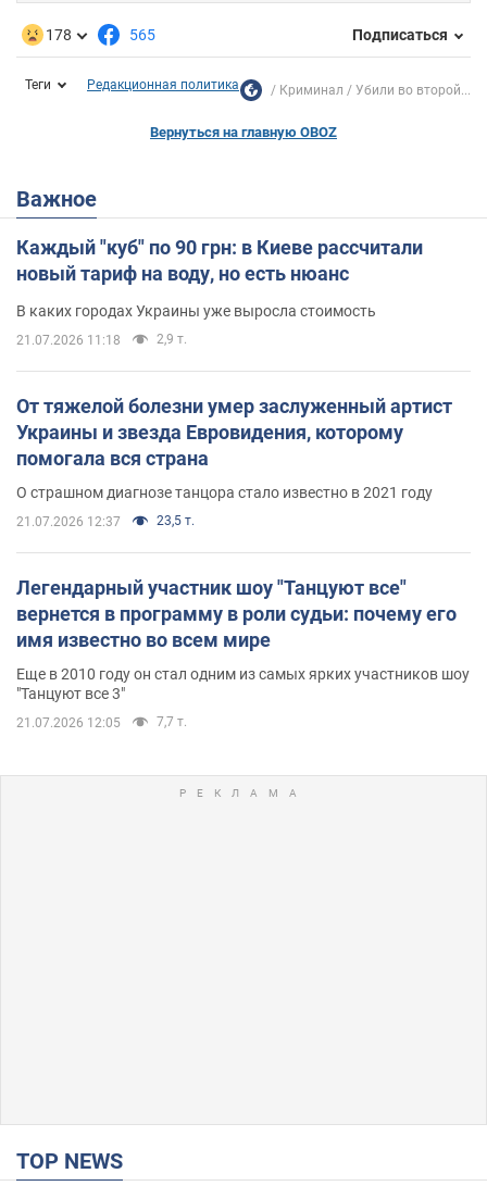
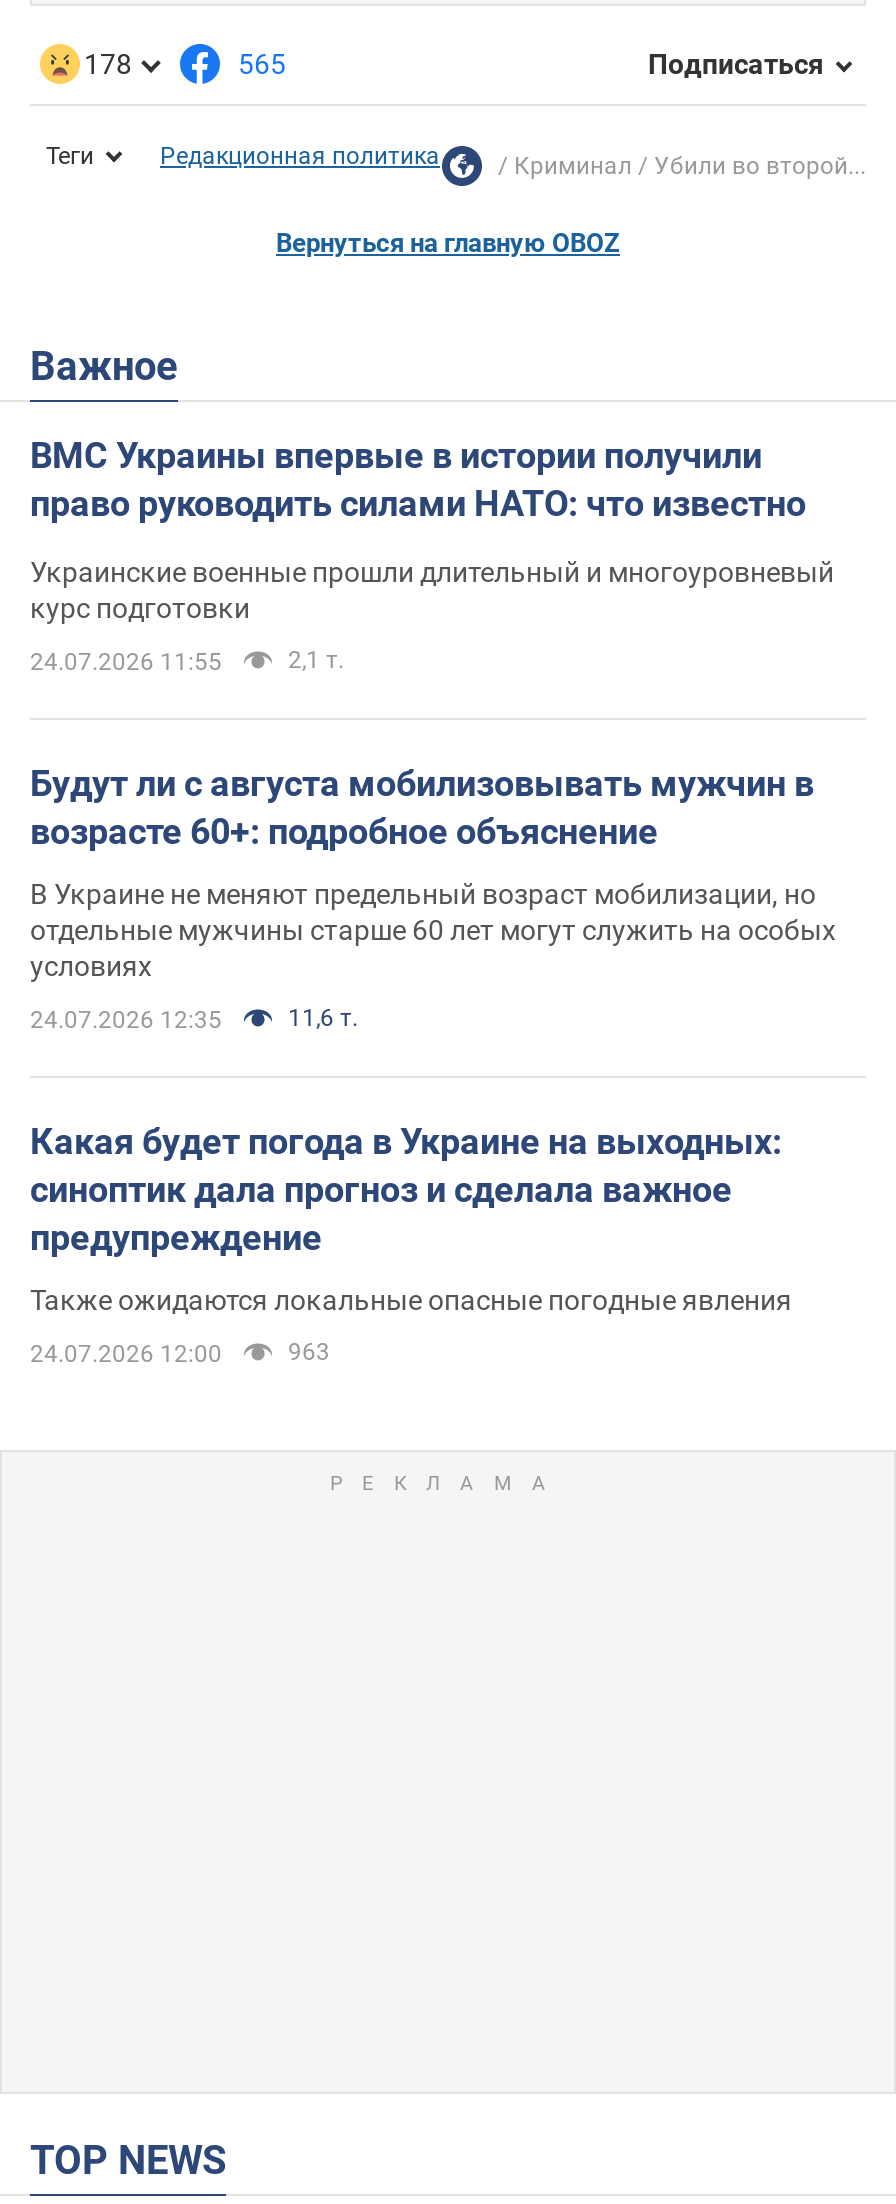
- Каждый "куб" по 90 грн: в Киеве рассчитали
- новый тариф на воду, но есть нюанс
+ ВМС Украины впервые в истории получили
+ право руководить силами НАТО: что известно

- В каких городах Украины уже выросла стоимость
+ Украинские военные прошли длительный и многоуровневый
+ курс подготовки

- 21.07.2026 11:18
- 2,9 т.
+ 24.07.2026 11:55
+ 2,1 т.

- От тяжелой болезни умер заслуженный артист
- Украины и звезда Евровидения, которому
- помогала вся страна
+ Будут ли с августа мобилизовывать мужчин в
+ возрасте 60+: подробное объяснение

- О страшном диагнозе танцора стало известно в 2021 году
+ В Украине не меняют предельный возраст мобилизации, но
+ отдельные мужчины старше 60 лет могут служить на особых
+ условиях

- 21.07.2026 12:37
- 23,5 т.
+ 24.07.2026 12:35
+ 11,6 т.

- Легендарный участник шоу "Танцуют все"
- вернется в программу в роли судьи: почему его
- имя известно во всем мире
+ Какая будет погода в Украине на выходных:
+ синоптик дала прогноз и сделала важное
+ предупреждение

- Еще в 2010 году он стал одним из самых ярких участников шоу
- "Танцуют все 3"
+ Также ожидаются локальные опасные погодные явления

- 21.07.2026 12:05
- 7,7 т.
+ 24.07.2026 12:00
+ 963
